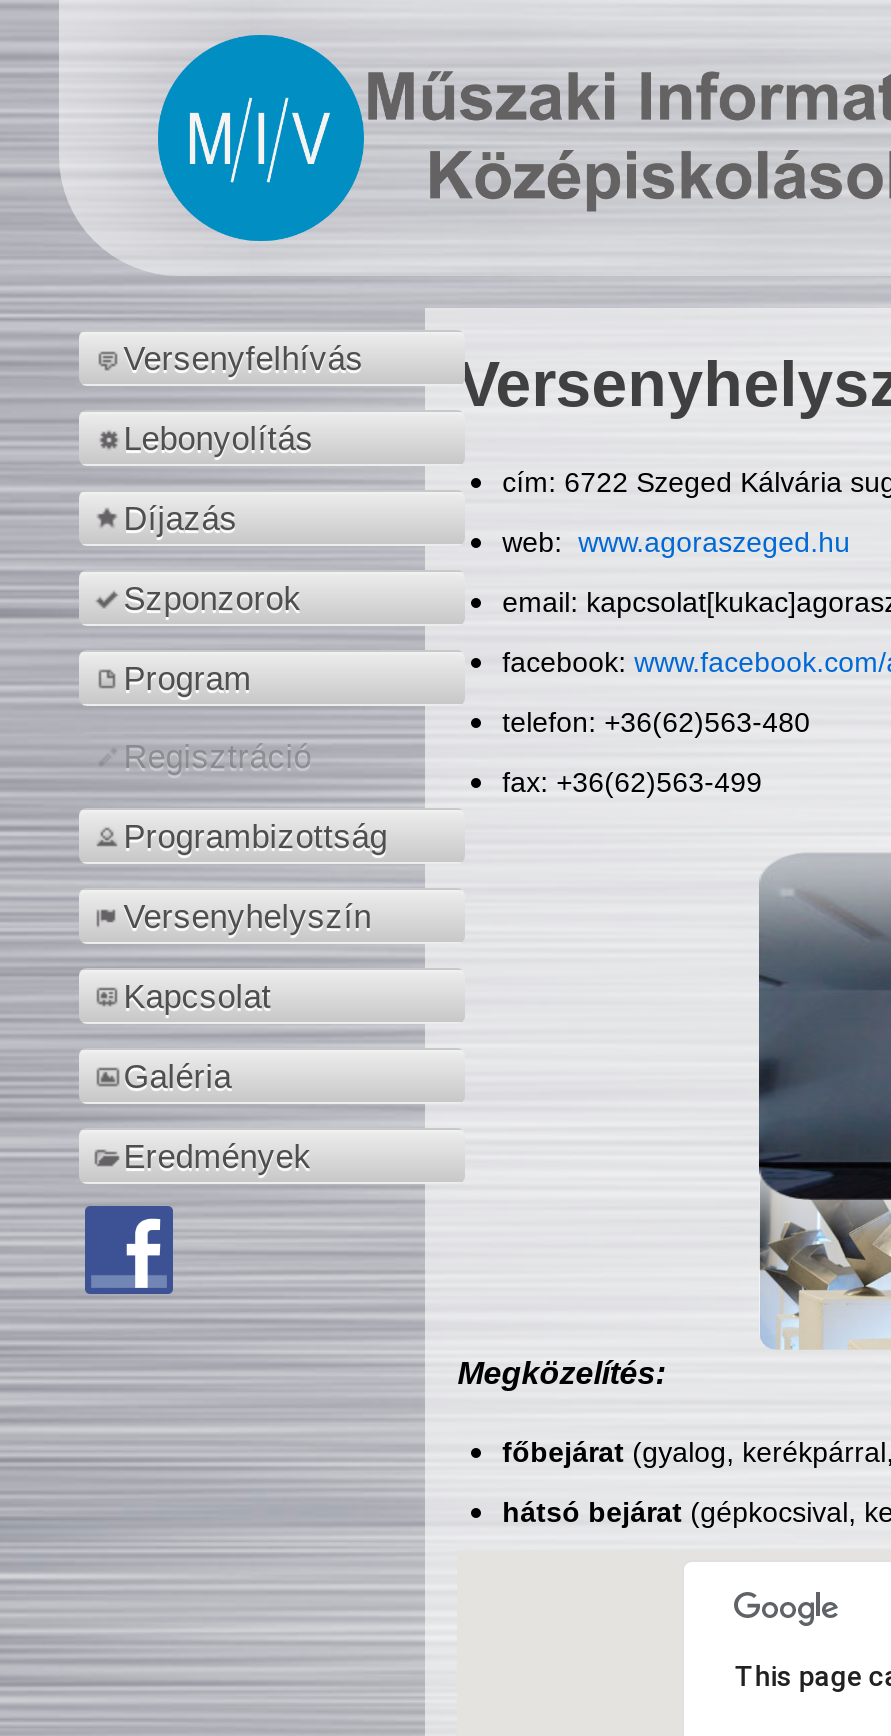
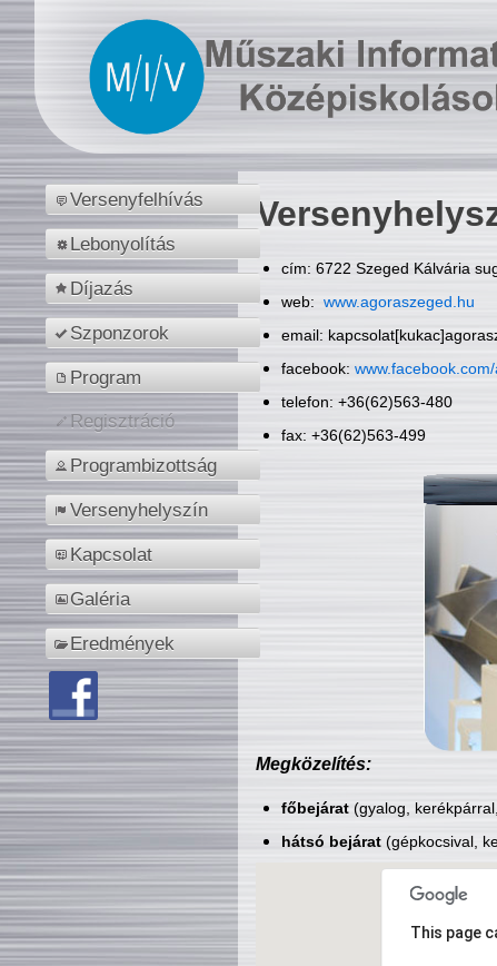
- [image]
+ [image]
